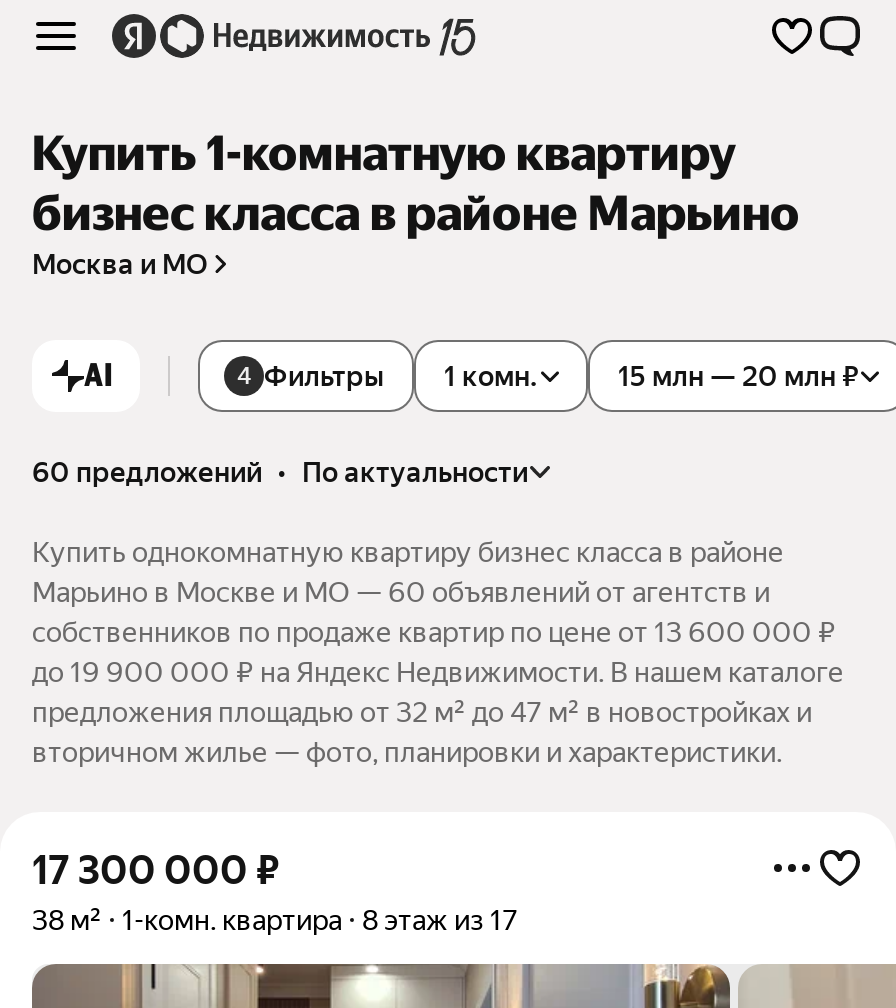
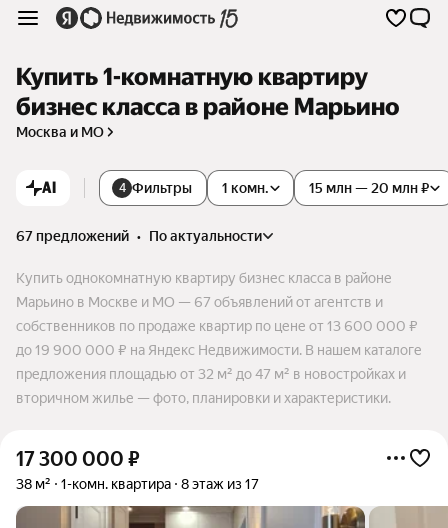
- 60 предложений • по актуальности
+ 67 предложений • по актуальности

- Марьино в Москве и МО — 60 объявлений от агентств и
+ Марьино в Москве и МО — 67 объявлений от агентств и
